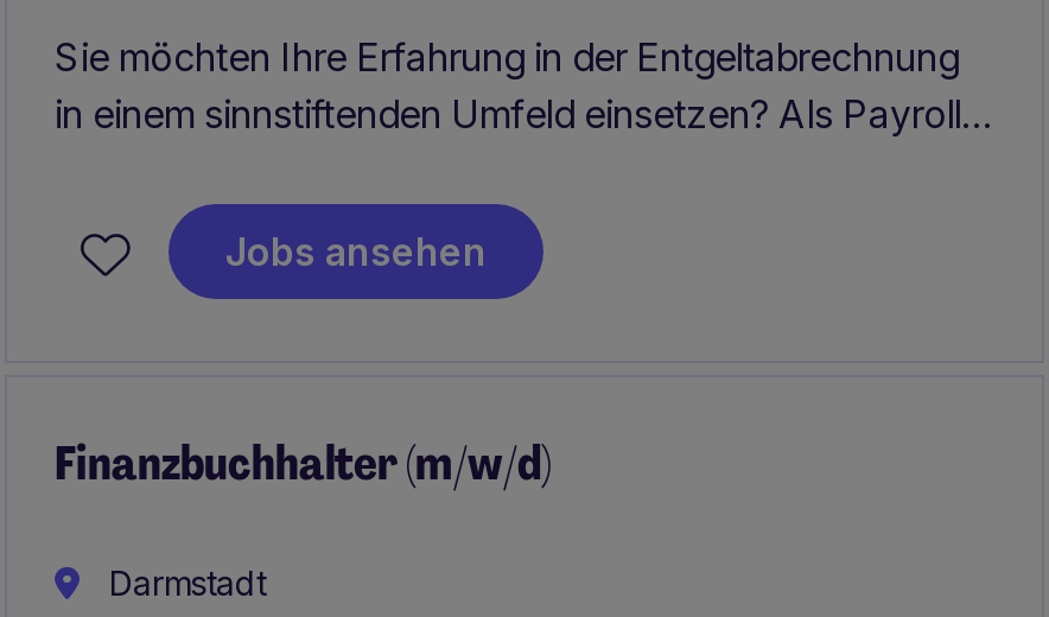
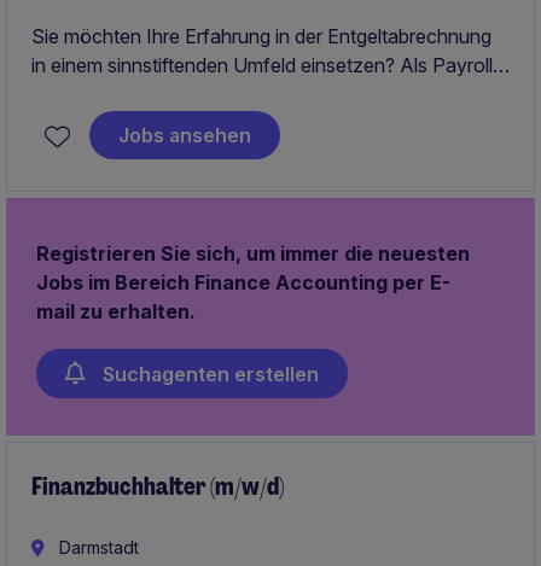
+ [image]
+ Registrieren Sie sich, um immer die neuesten
+ Jobs im Bereich Finance Accounting per E-
+ mail zu erhalten.
+ Suchagenten erstellen
